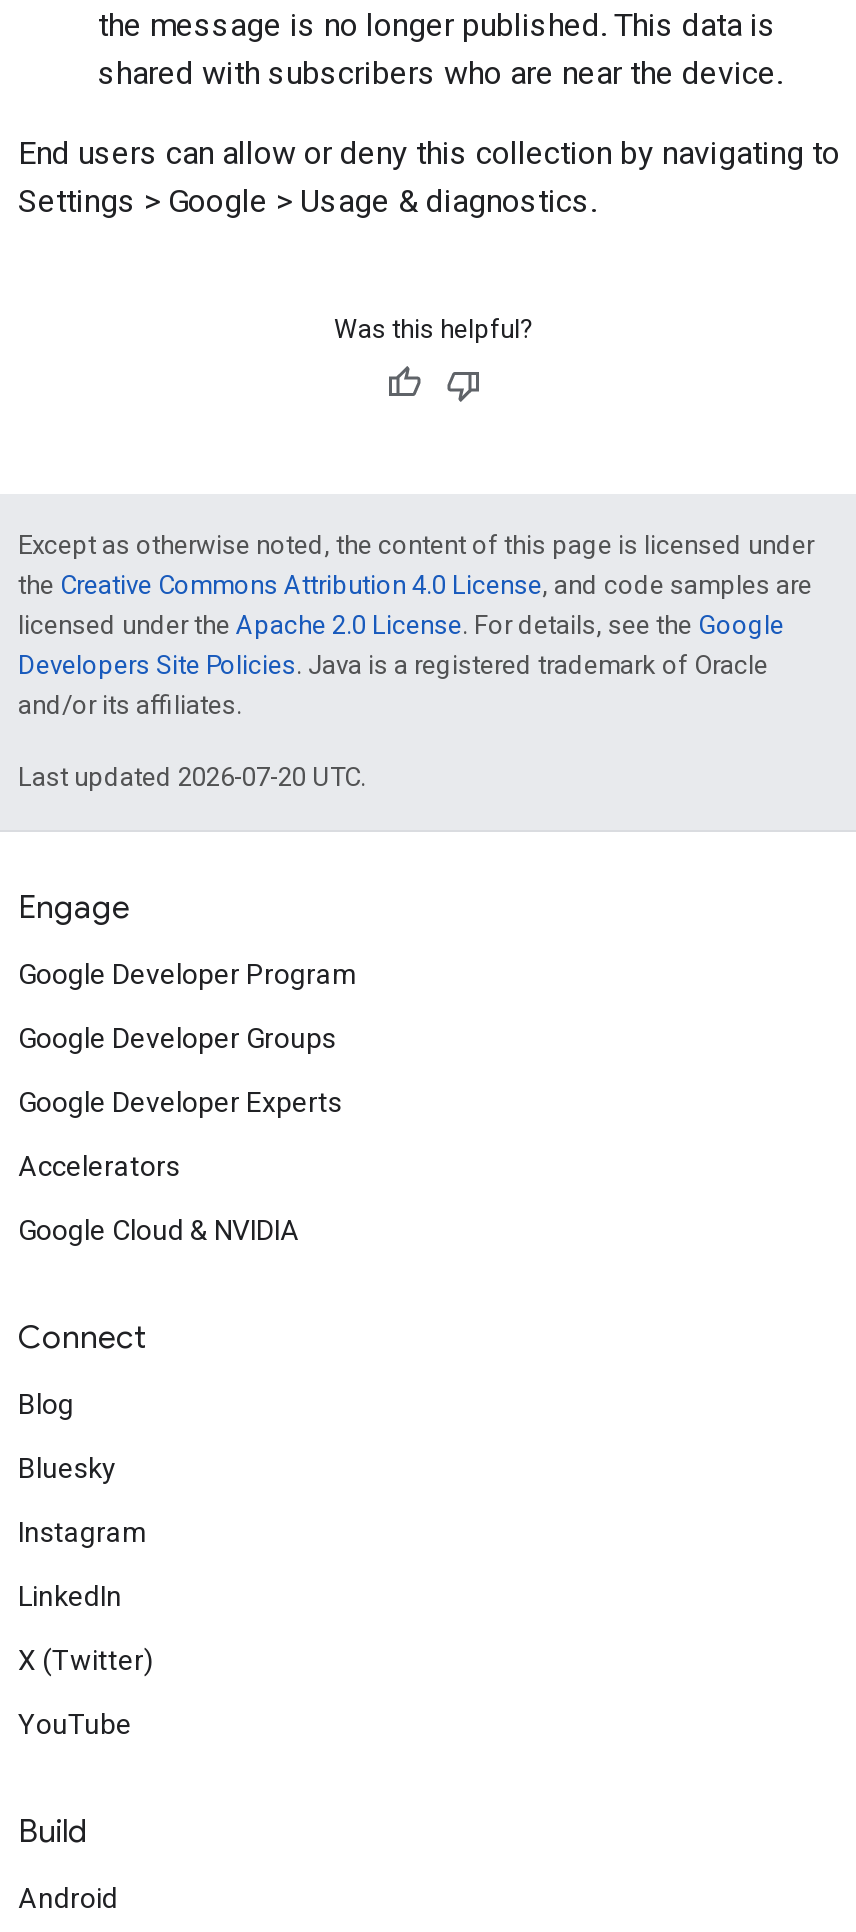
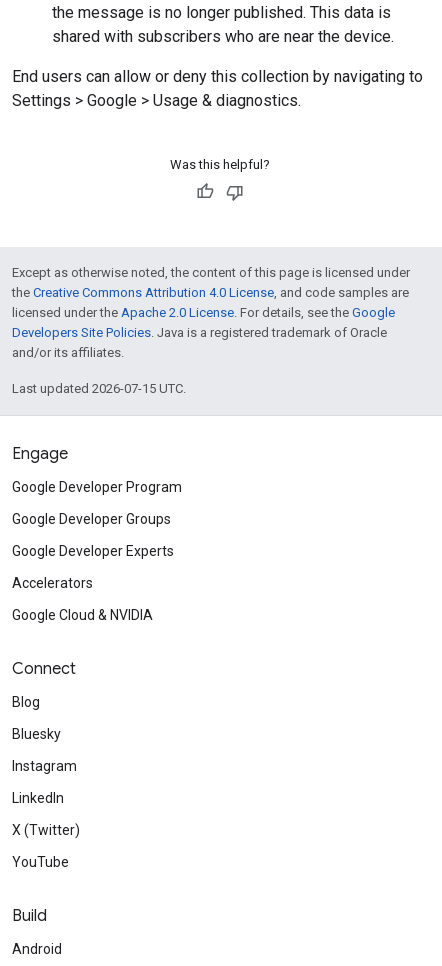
- Last updated 2026-07-20 UTC.
+ Last updated 2026-07-15 UTC.
